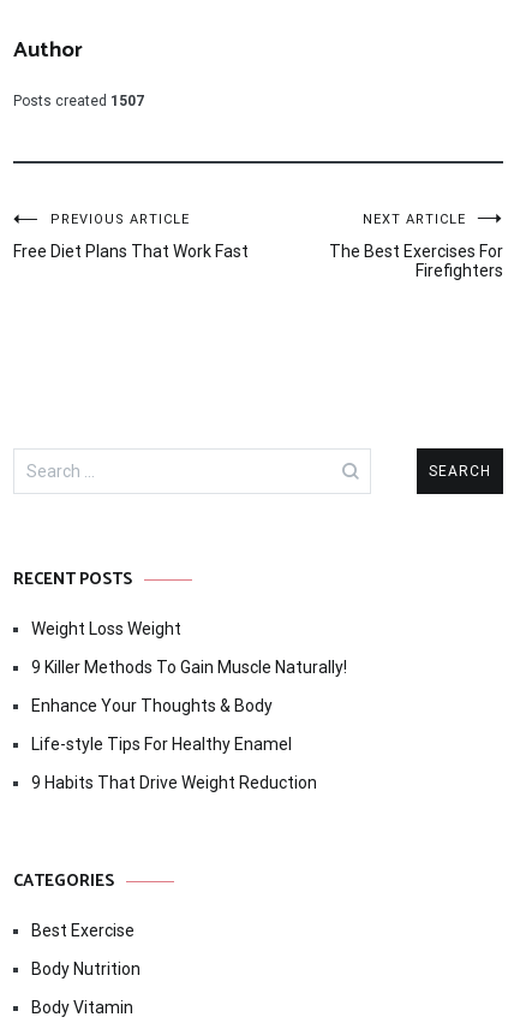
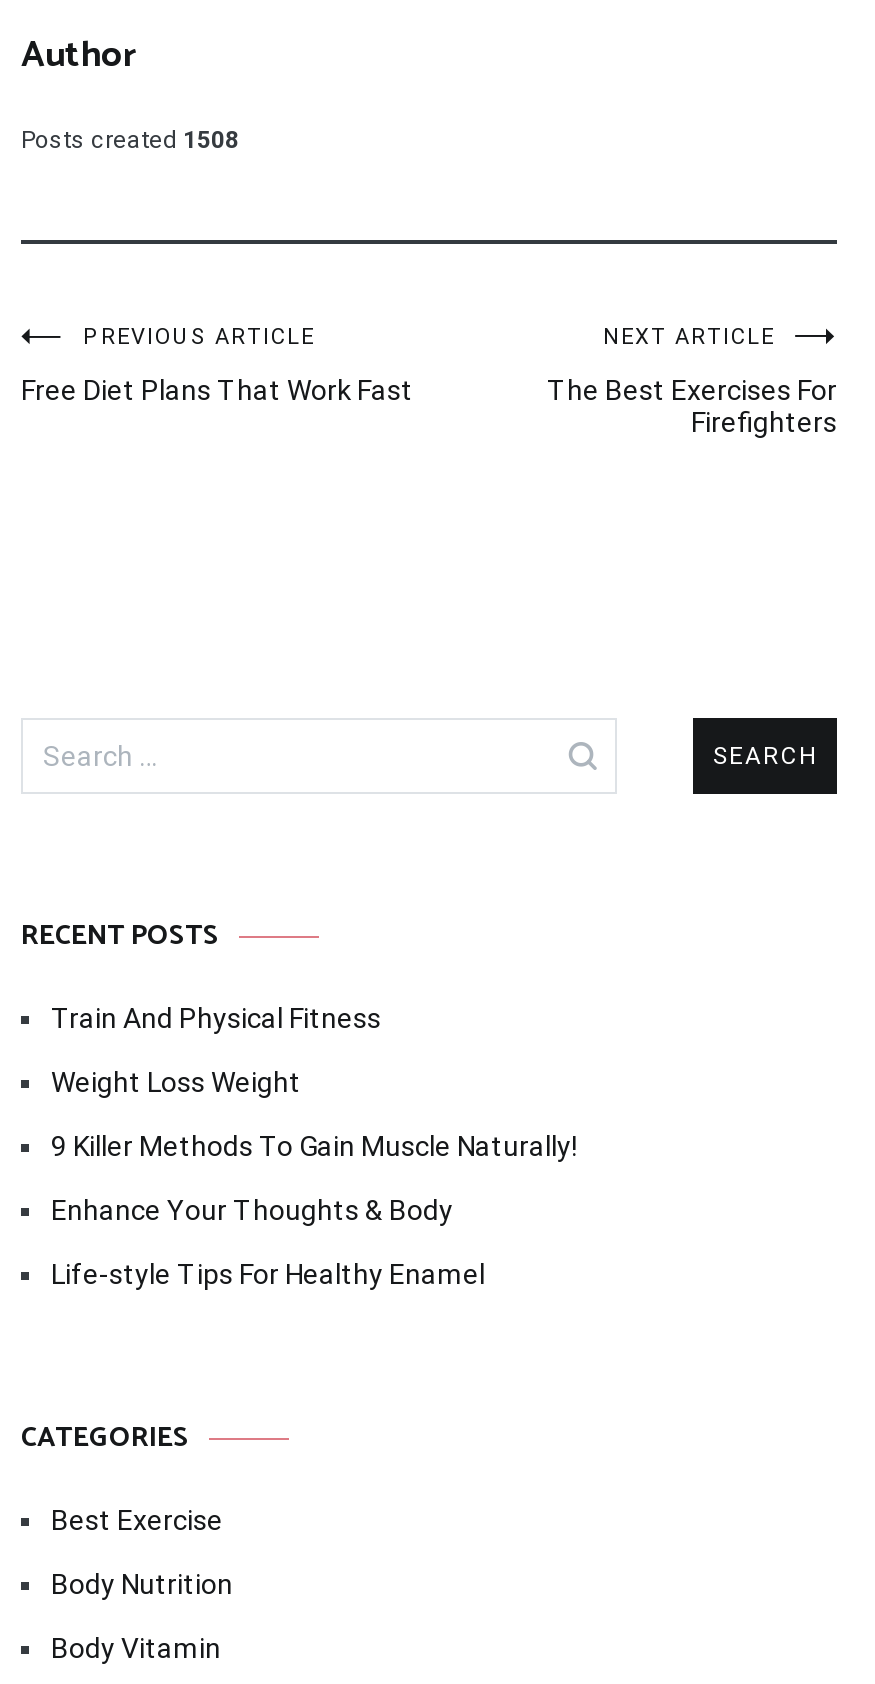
- Posts created 1507
+ Posts created 1508

+ Train And Physical Fitness

moved down: Weight Loss Weight | 9 Killer Methods To Gain Muscle Naturally! | Enhance Your Thoughts & Body | Life-style Tips For Healthy Enamel

- 9 Habits That Drive Weight Reduction
